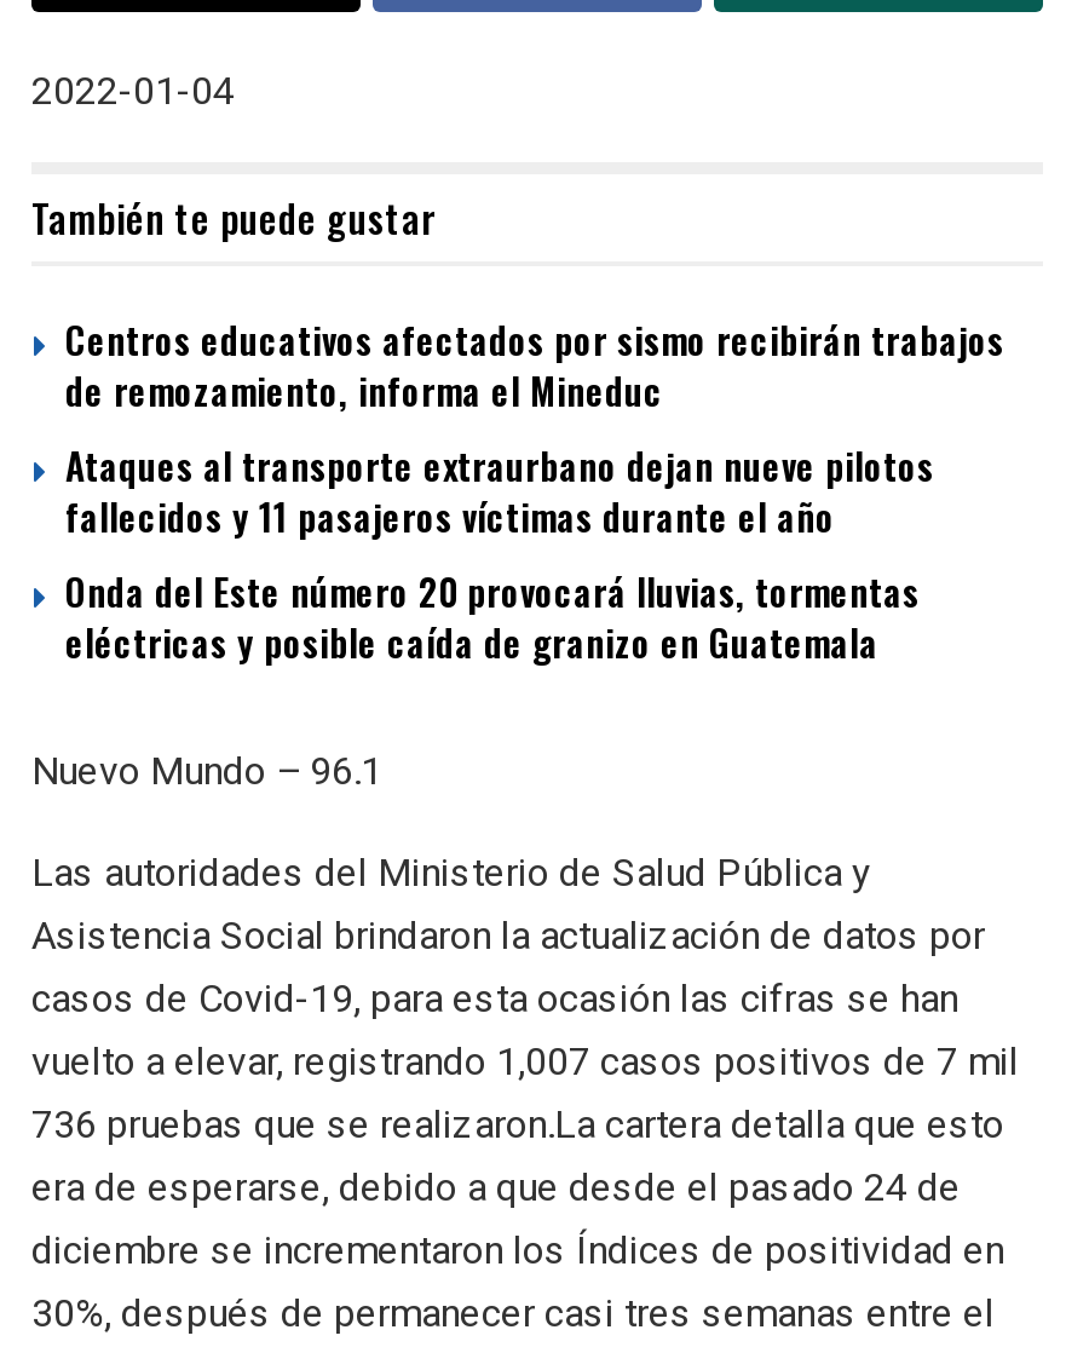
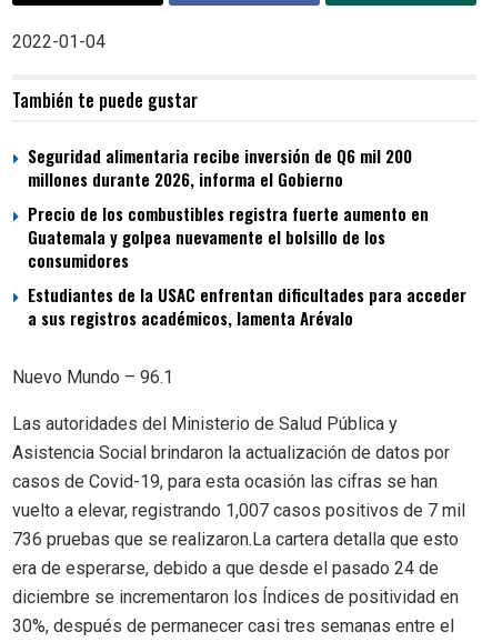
- Centros educativos afectados por sismo recibirán trabajos
- de remozamiento, informa el Mineduc
- Ataques al transporte extraurbano dejan nueve pilotos
- fallecidos y 11 pasajeros víctimas durante el año
- Onda del Este número 20 provocará lluvias, tormentas
- eléctricas y posible caída de granizo en Guatemala
+ Seguridad alimentaria recibe inversión de Q6 mil 200
+ millones durante 2026, informa el Gobierno
+ Precio de los combustibles registra fuerte aumento en
+ Guatemala y golpea nuevamente el bolsillo de los
+ consumidores
+ Estudiantes de la USAC enfrentan dificultades para acceder
+ a sus registros académicos, lamenta Arévalo
